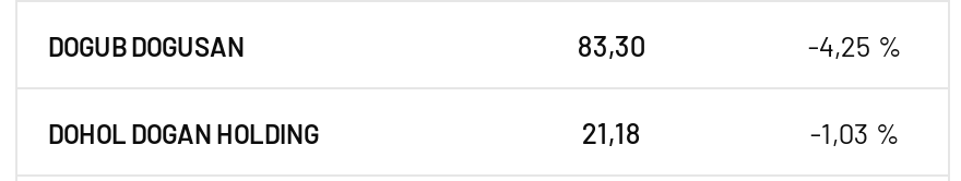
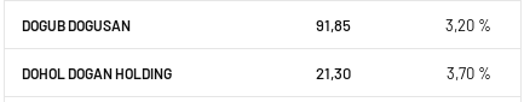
- 83,30
+ 91,85

- -4,25 %
+ 3,20 %

- 21,18
+ 21,30

- -1,03 %
+ 3,70 %
